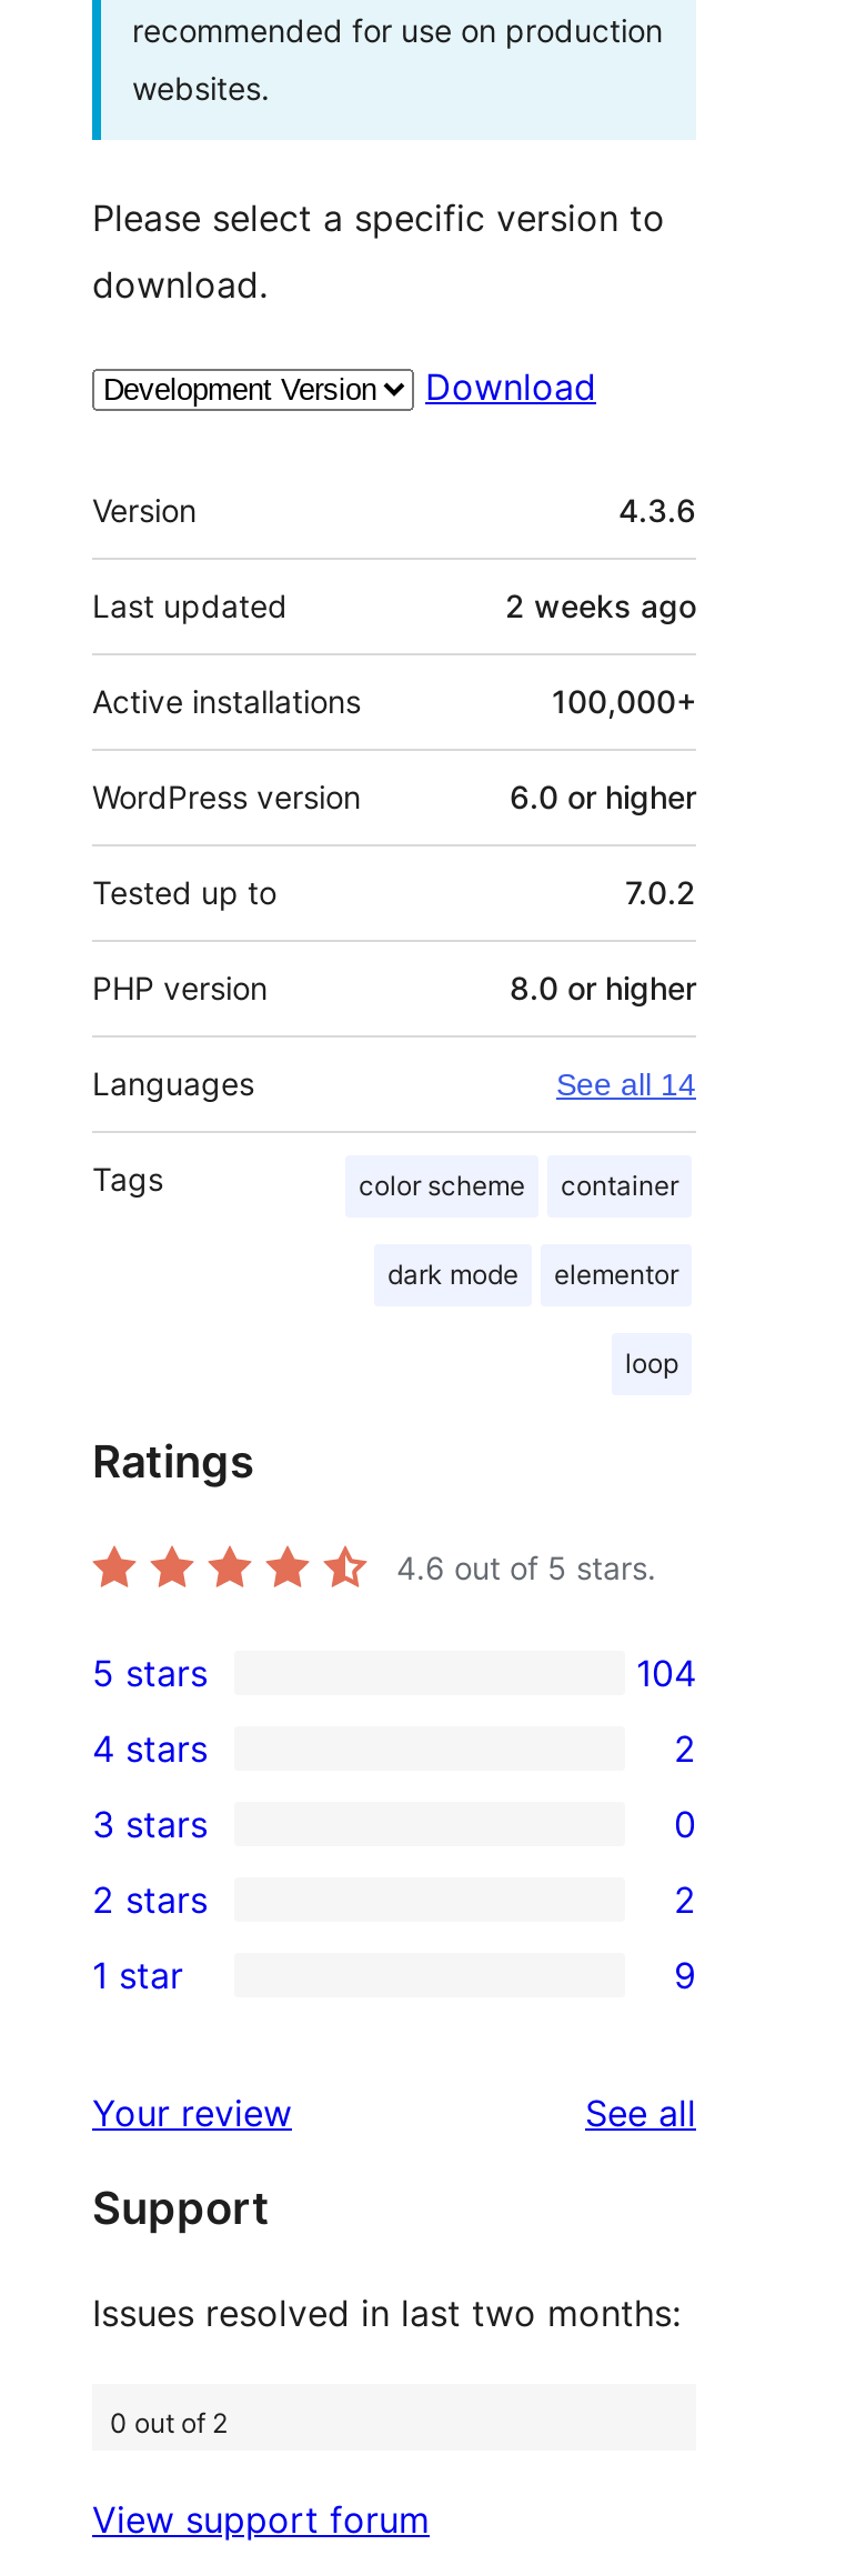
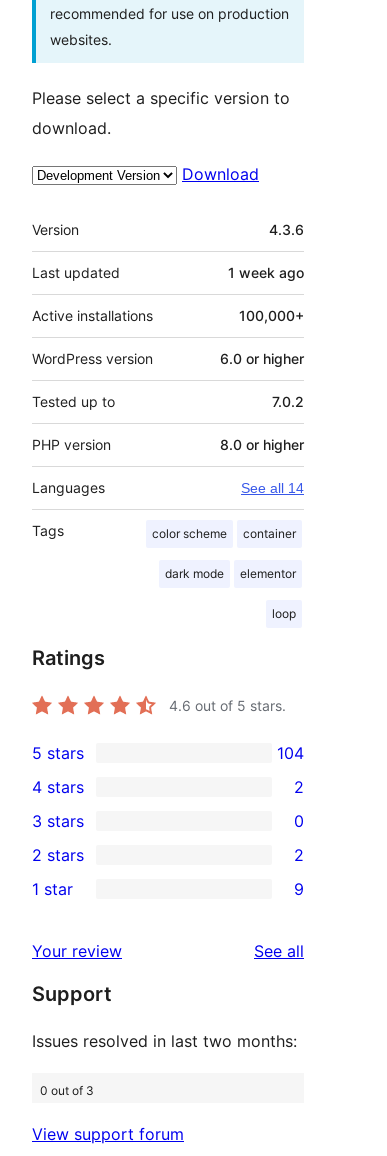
- 2 weeks ago
+ 1 week ago

- 0 out of 2
+ 0 out of 3
